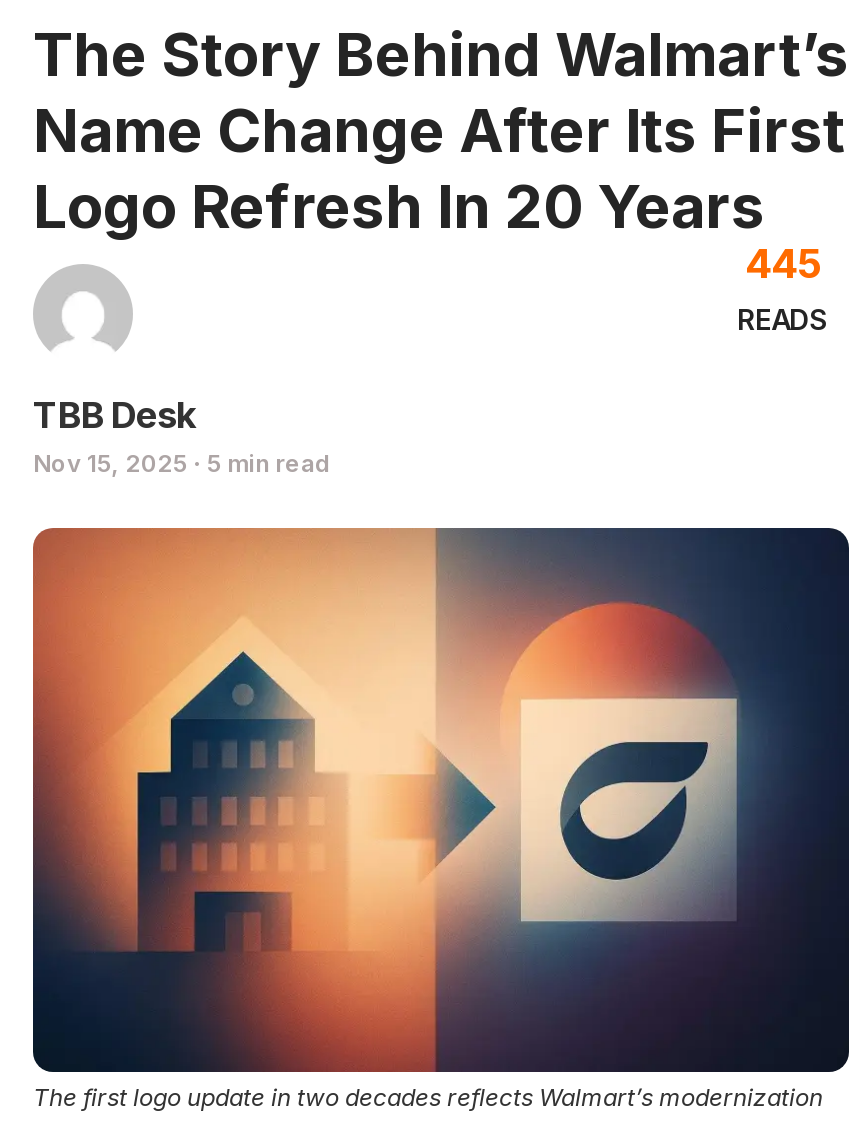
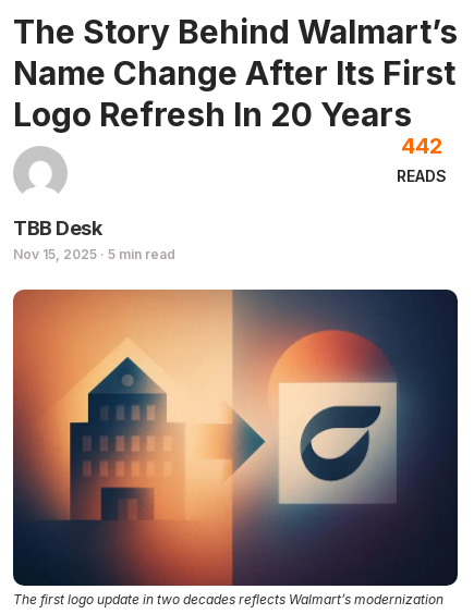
- 445
+ 442
